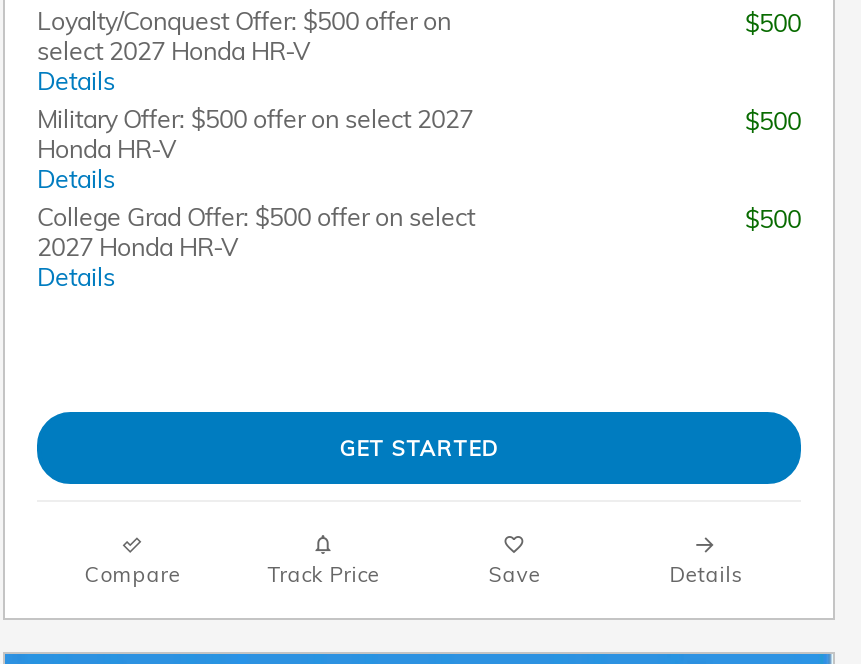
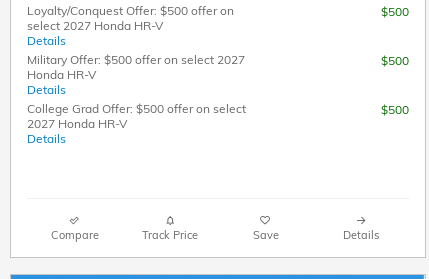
- GET STARTED
